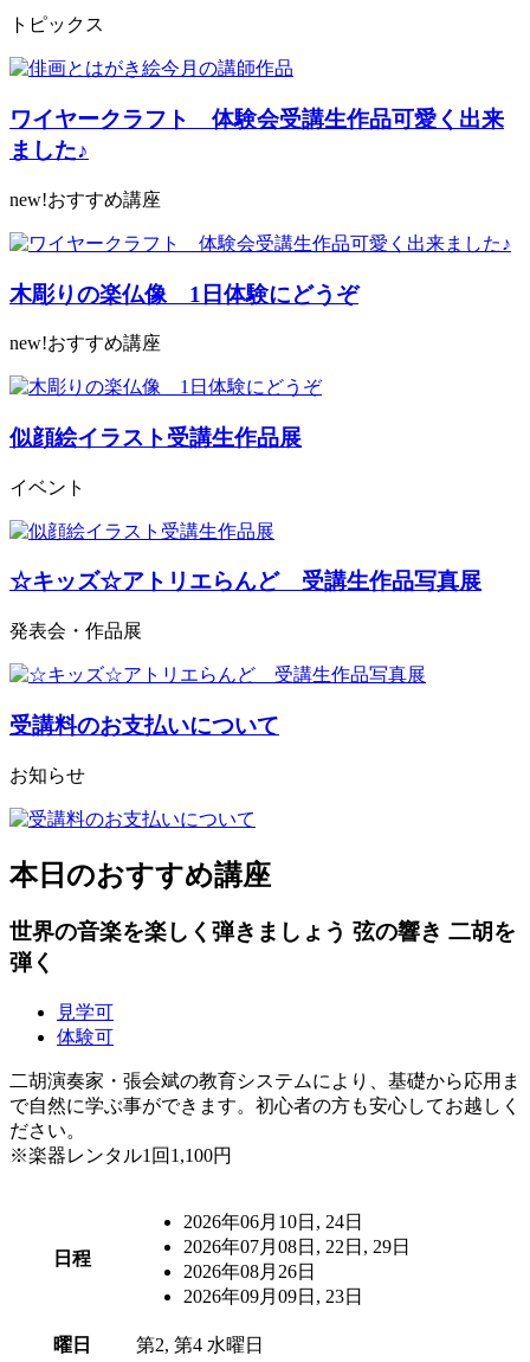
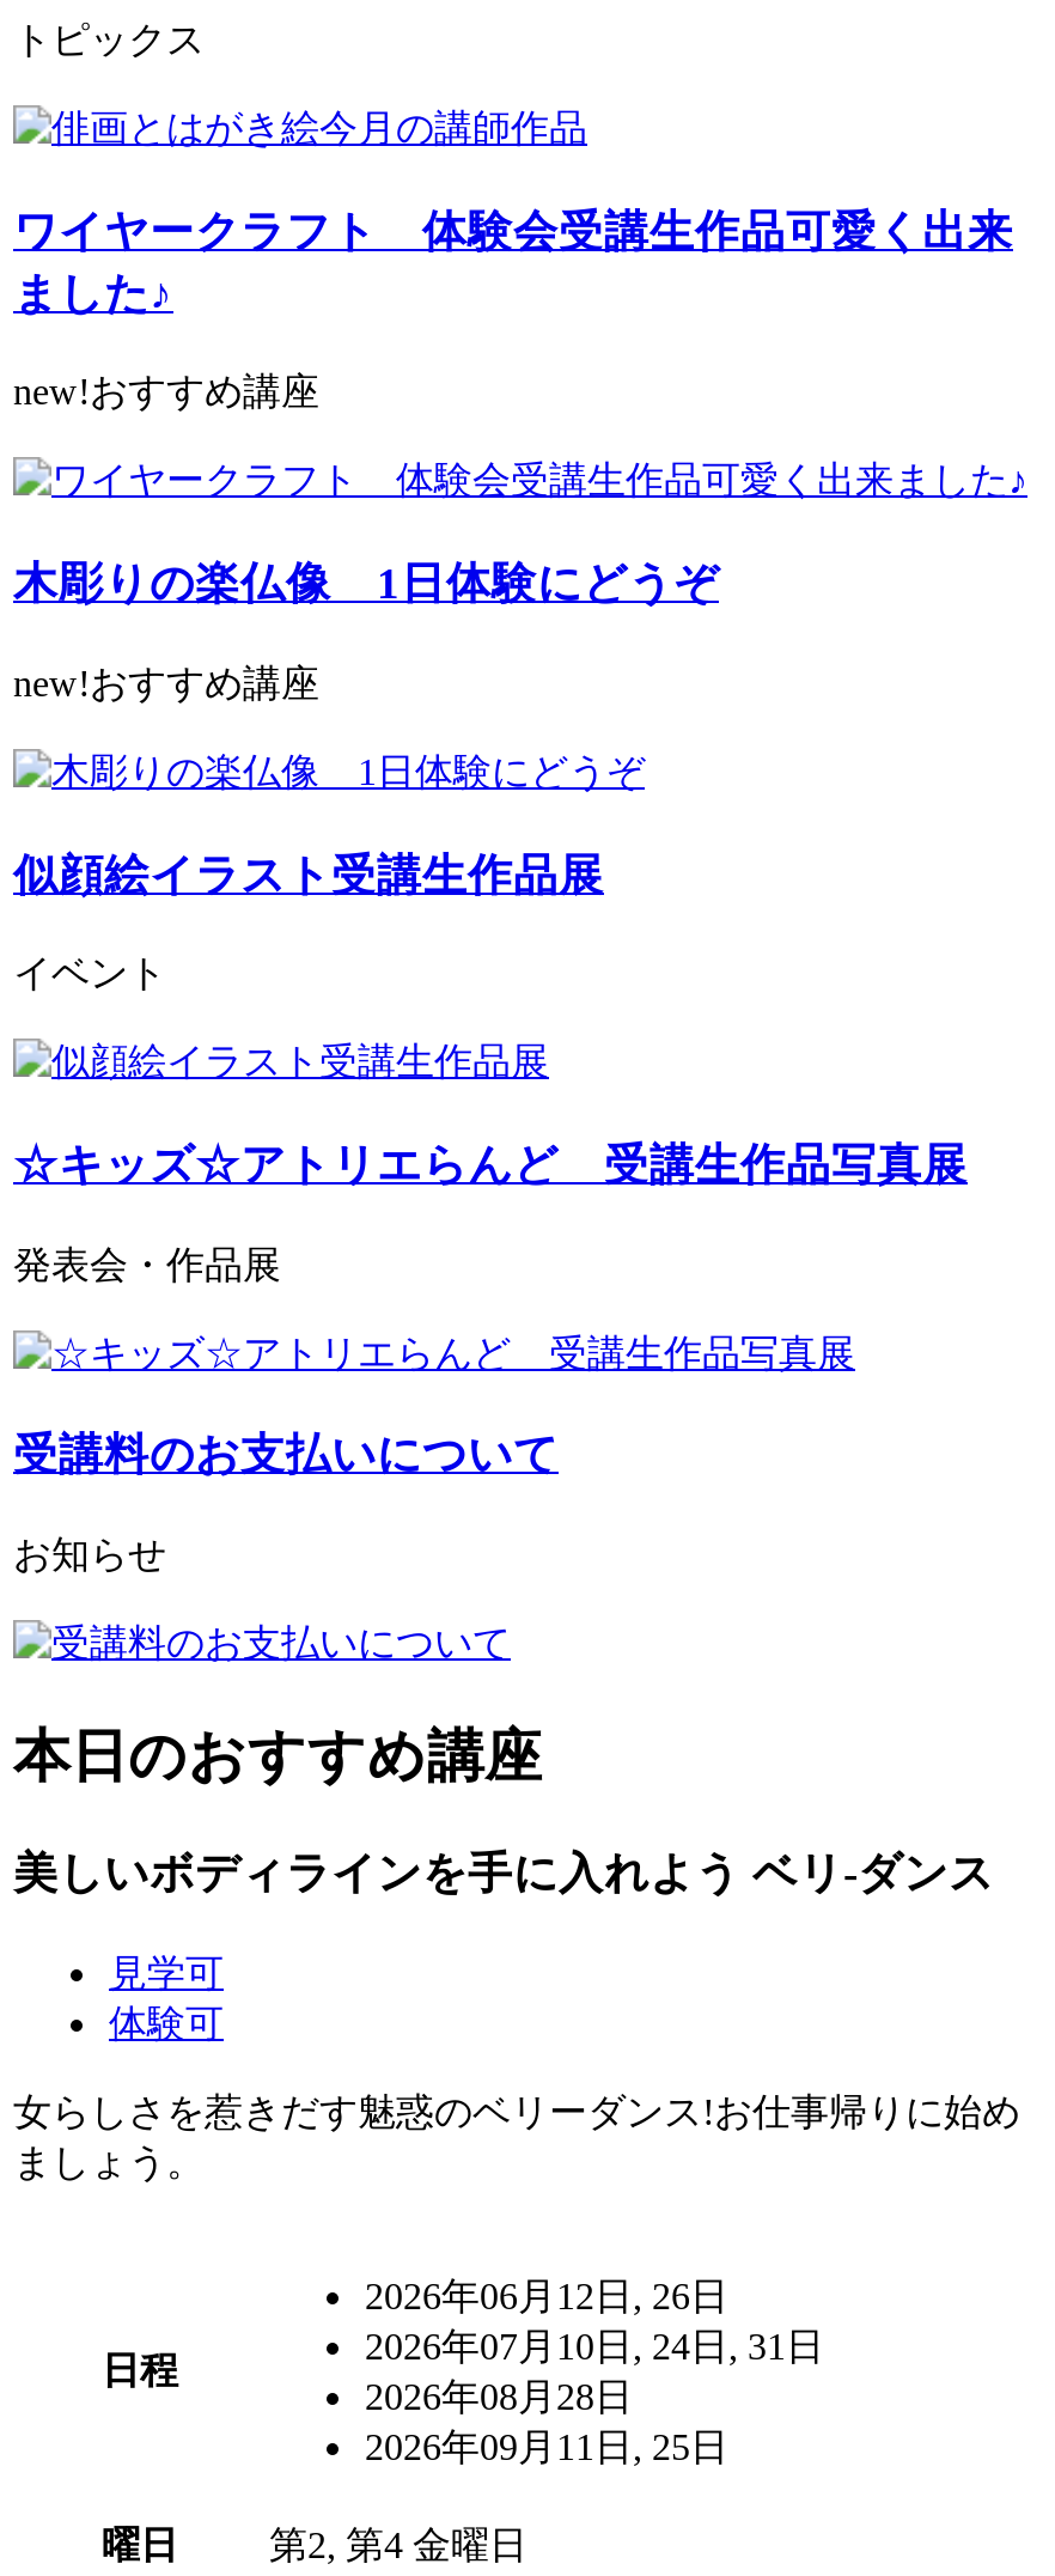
- 世界の音楽を楽しく弾きましょう 弦の響き 二胡を
- 弾く
+ 美しいボディラインを手に入れよう ベリ-ダンス

- 二胡演奏家・張会斌の教育システムにより、基礎から応用ま
- で自然に学ぶ事ができます。初心者の方も安心してお越しく
- ださい。
- ※楽器レンタル1回1,100円
+ 女らしさを惹きだす魅惑のベリーダンス!お仕事帰りに始め
+ ましょう。

- 2026年06月10日, 24日
+ 2026年06月12日, 26日

- 2026年07月08日, 22日, 29日
+ 2026年07月10日, 24日, 31日

- 2026年08月26日
+ 2026年08月28日

- 2026年09月09日, 23日
+ 2026年09月11日, 25日

- 第2, 第4 水曜日
+ 第2, 第4 金曜日
